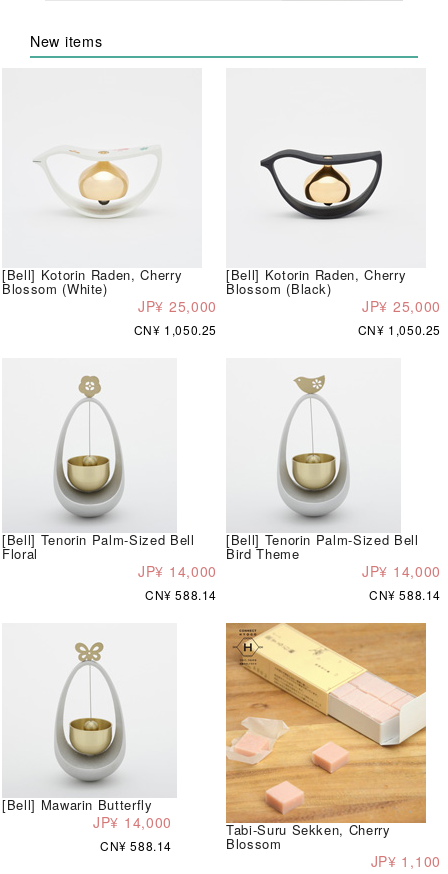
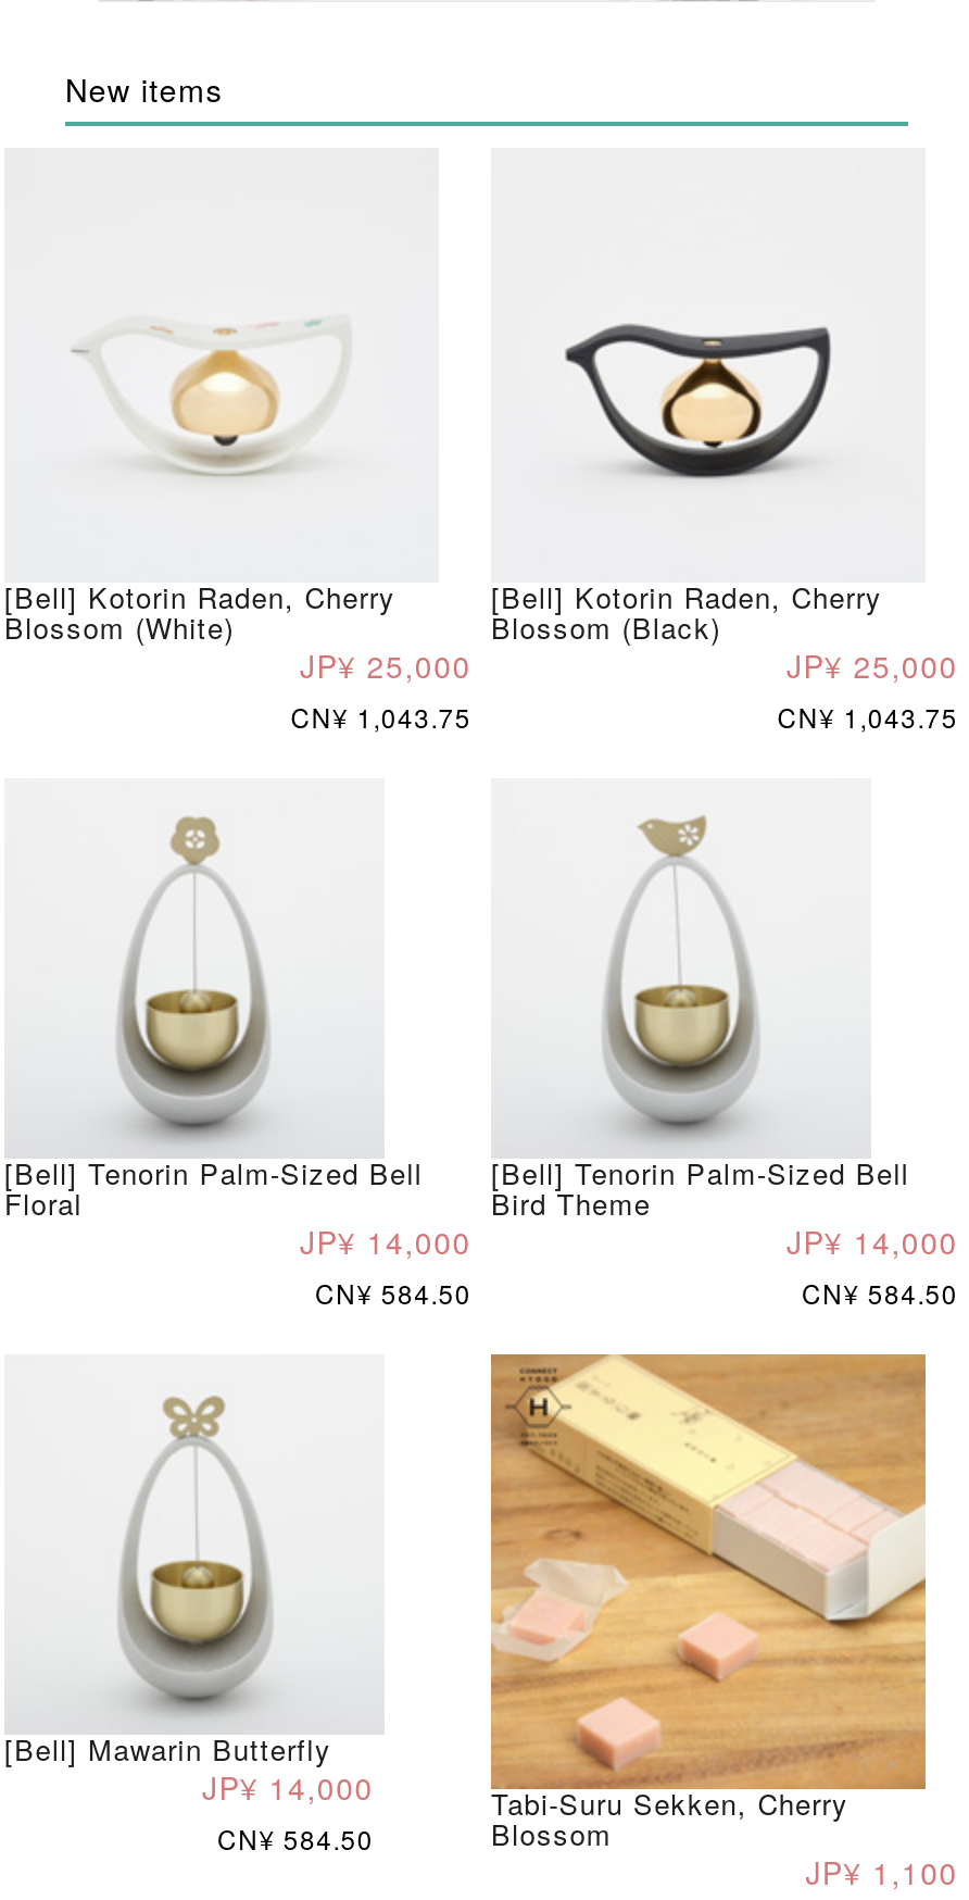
- CN¥ 1,050.25
+ CN¥ 1,043.75

- CN¥ 1,050.25
+ CN¥ 1,043.75

- CN¥ 588.14
+ CN¥ 584.50

- CN¥ 588.14
+ CN¥ 584.50

- CN¥ 588.14
+ CN¥ 584.50
